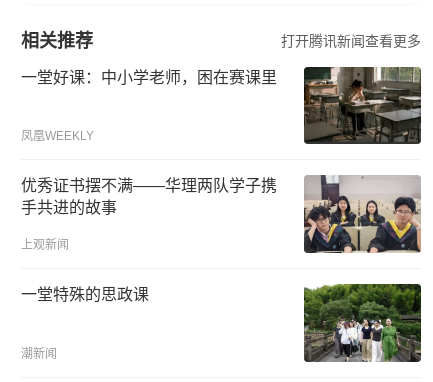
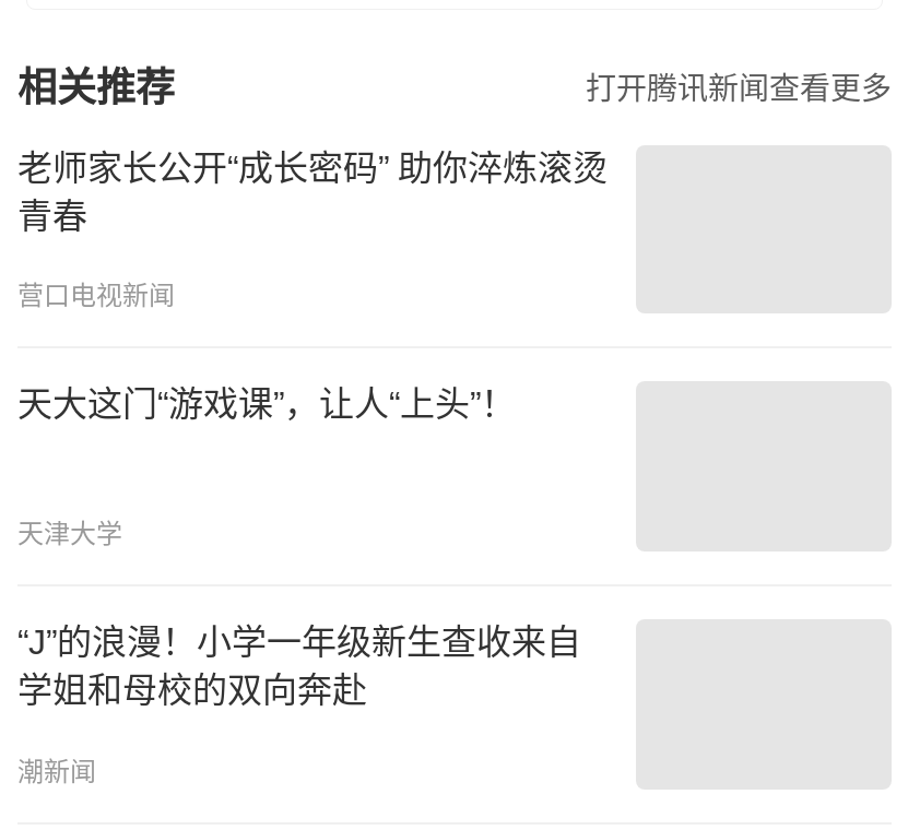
- 一堂好课：中小学老师，困在赛课里
+ 老师家长公开“成长密码” 助你淬炼滚烫
+ 青春

- [image]

- 凤凰WEEKLY
+ 营口电视新闻

- 优秀证书摆不满——华理两队学子携
- 手共进的故事
+ 天大这门“游戏课”，让人“上头”！

- [image]

- 上观新闻
+ 天津大学

- 一堂特殊的思政课
+ “J”的浪漫！小学一年级新生查收来自
+ 学姐和母校的双向奔赴

- [image]
